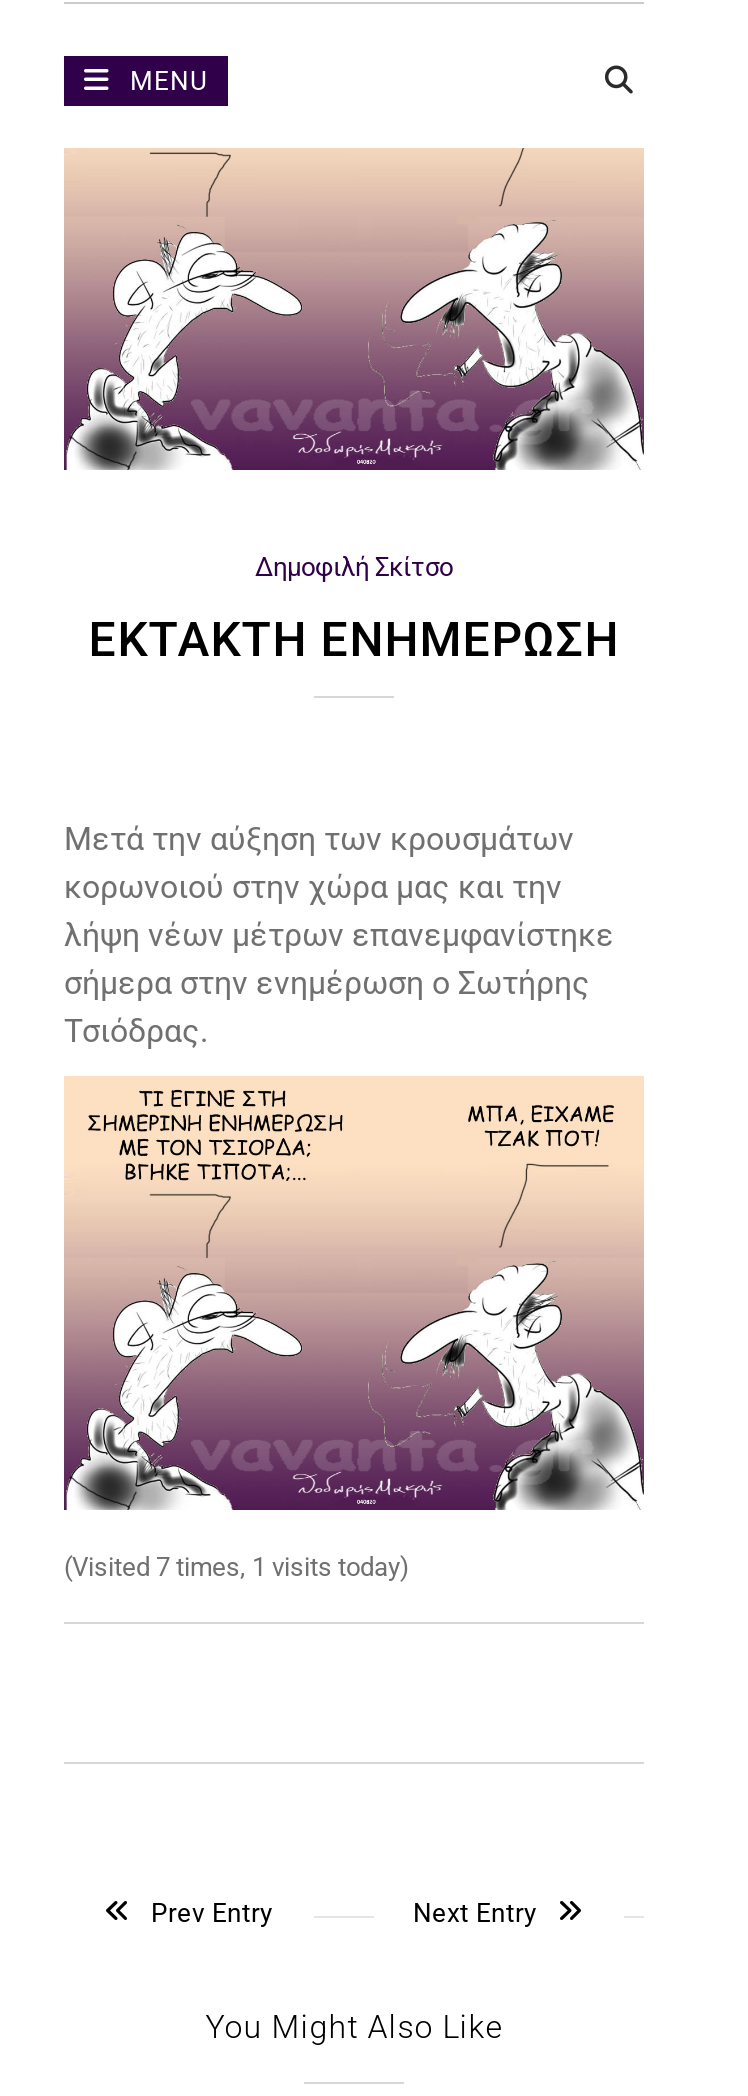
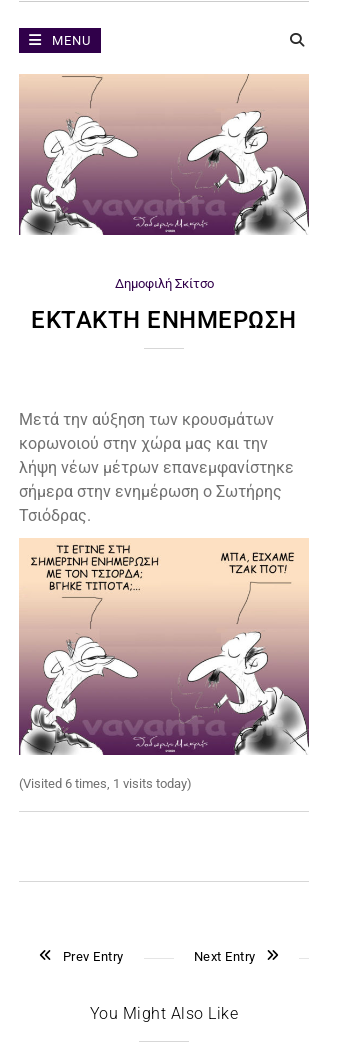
- (Visited 7 times, 1 visits today)
+ (Visited 6 times, 1 visits today)
